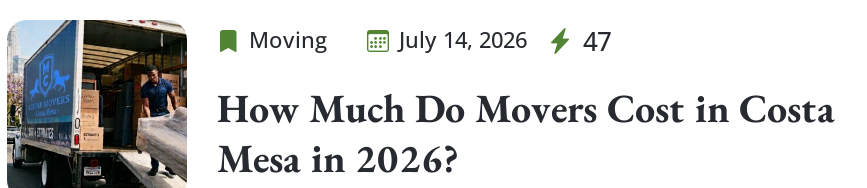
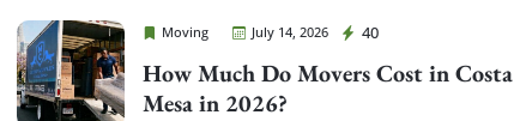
- 47
+ 40
